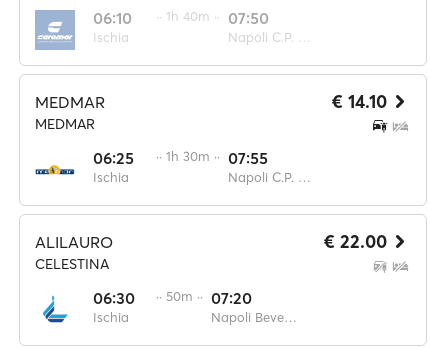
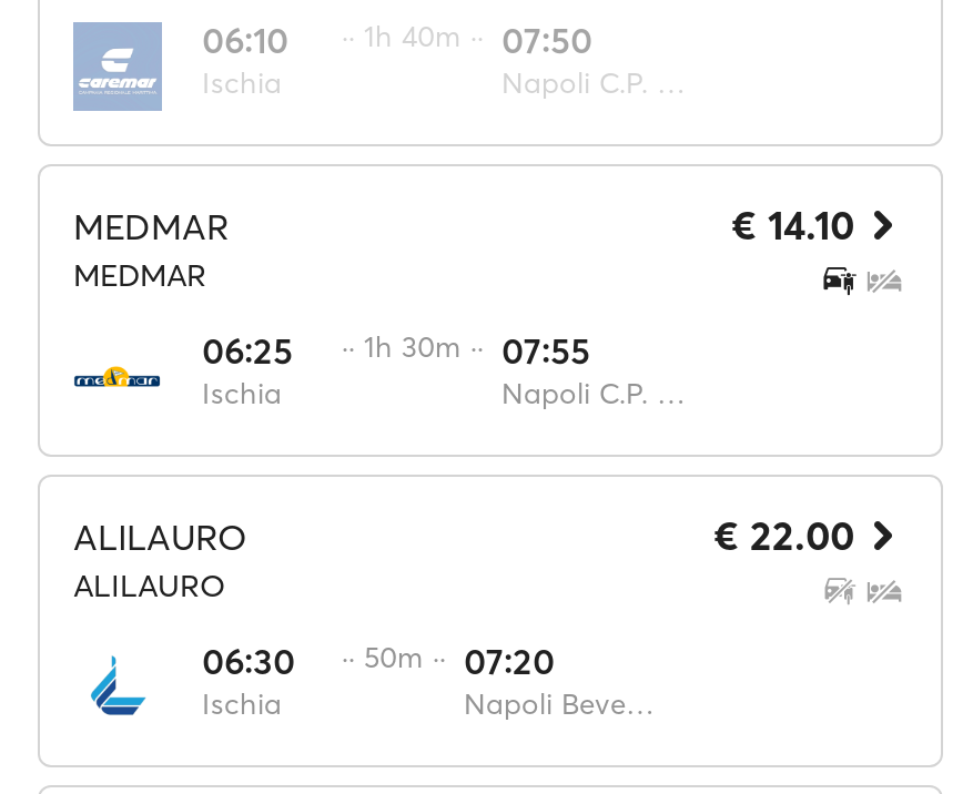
- CELESTINA
+ ALILAURO
